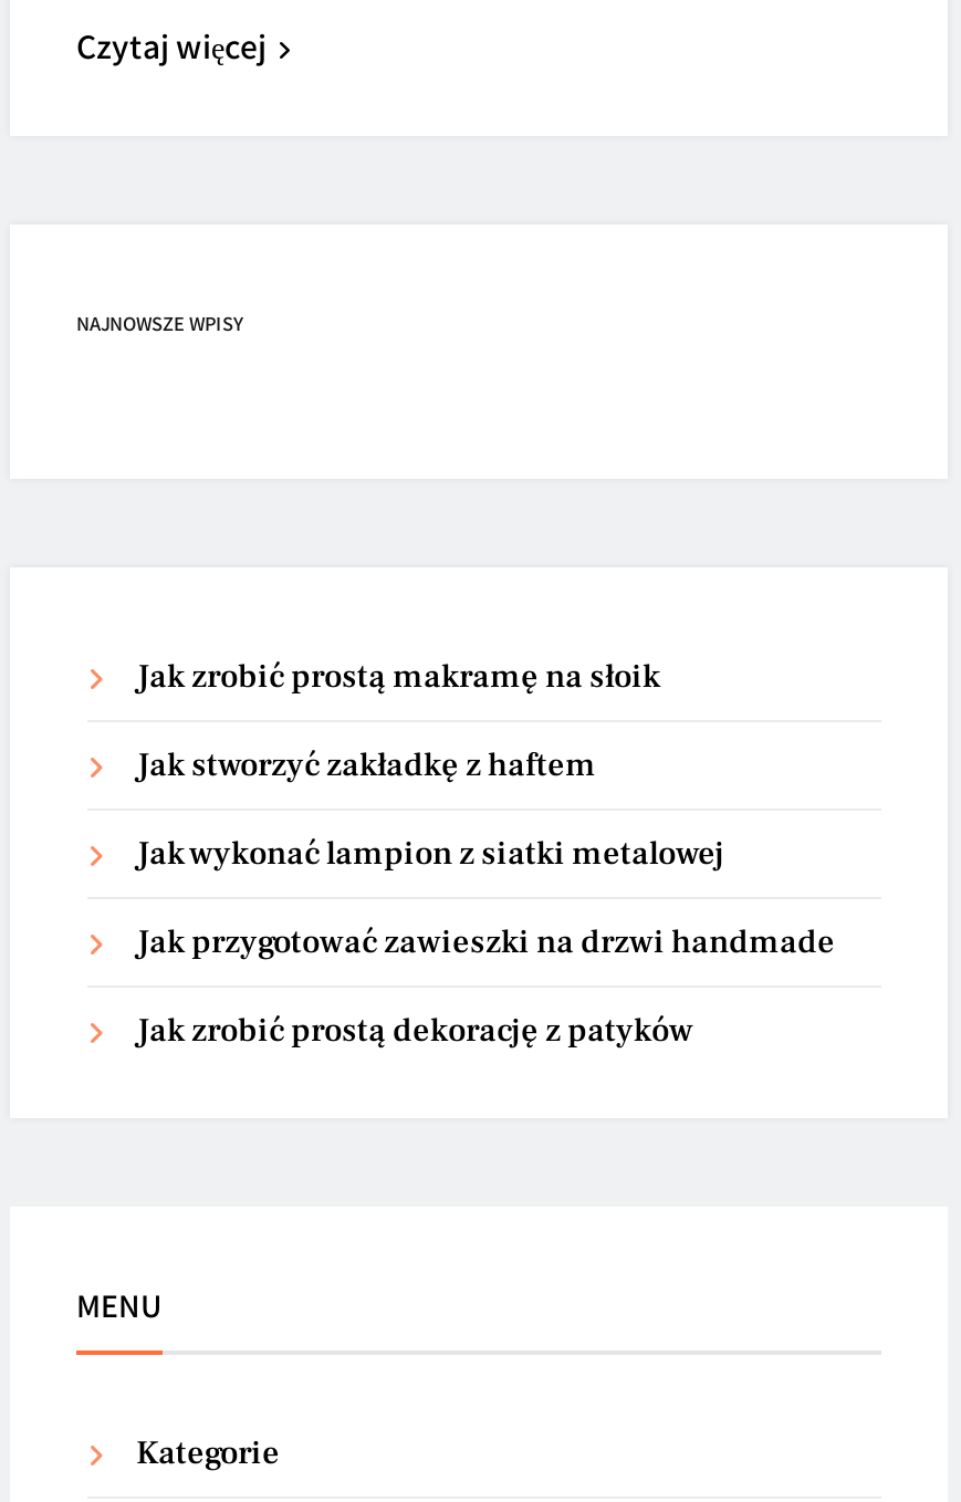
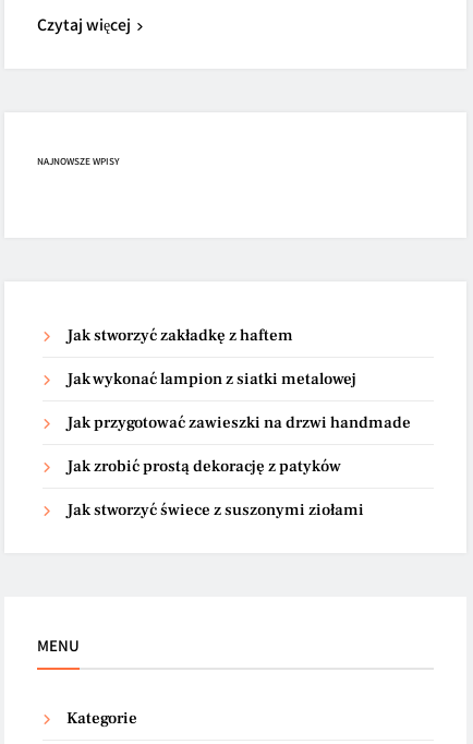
- Jak zrobić prostą makramę na słoik

moved up: Jak stworzyć zakładkę z haftem | Jak wykonać lampion z siatki metalowej | Jak przygotować zawieszki na drzwi handmade | Jak zrobić prostą dekorację z patyków

+ Jak stworzyć świece z suszonymi ziołami
